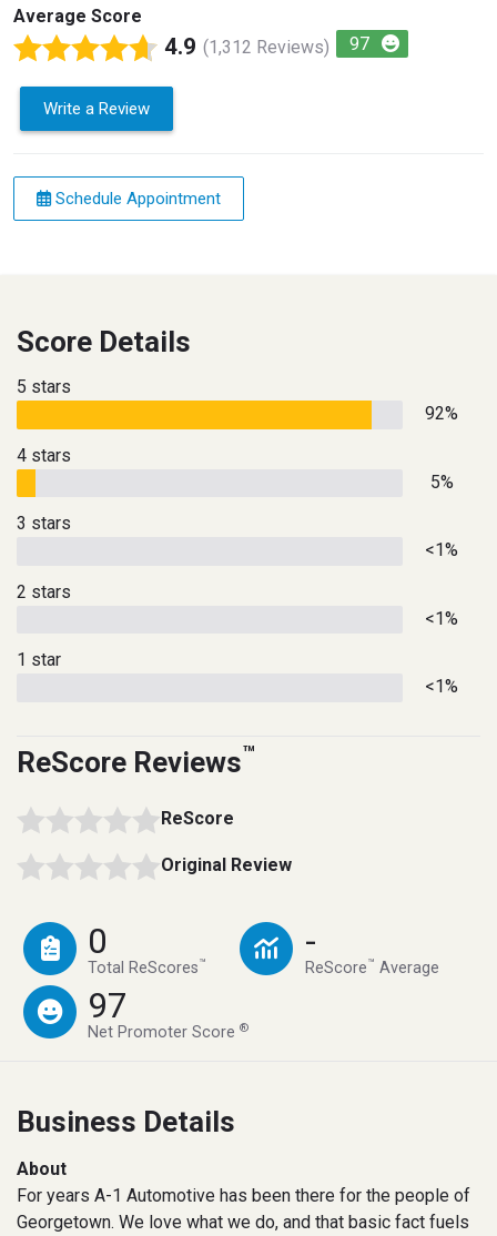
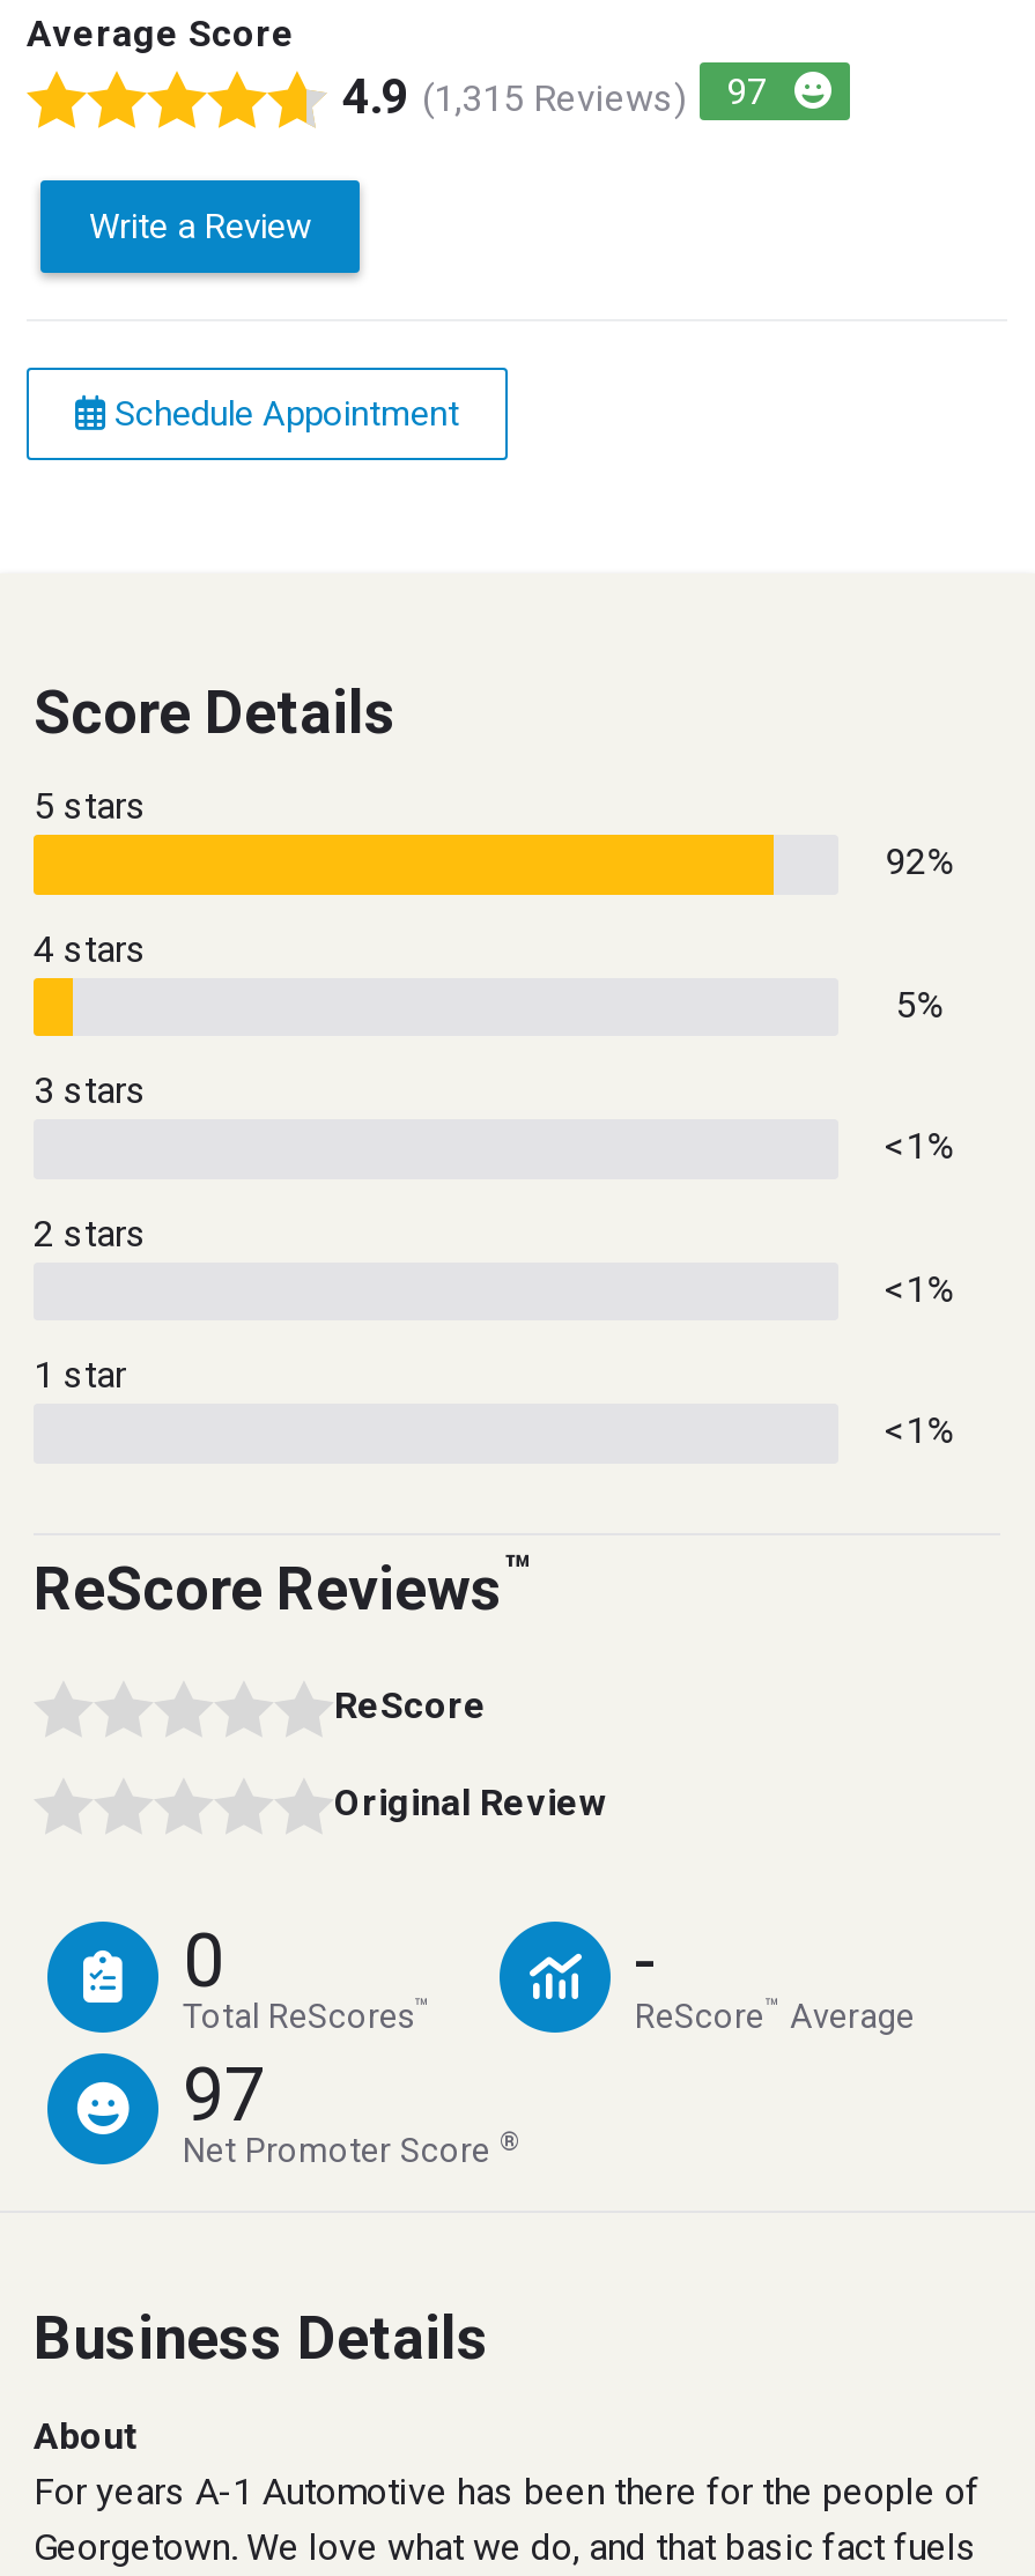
- 4.9 (1,312 Reviews) 97
+ 4.9 (1,315 Reviews) 97
